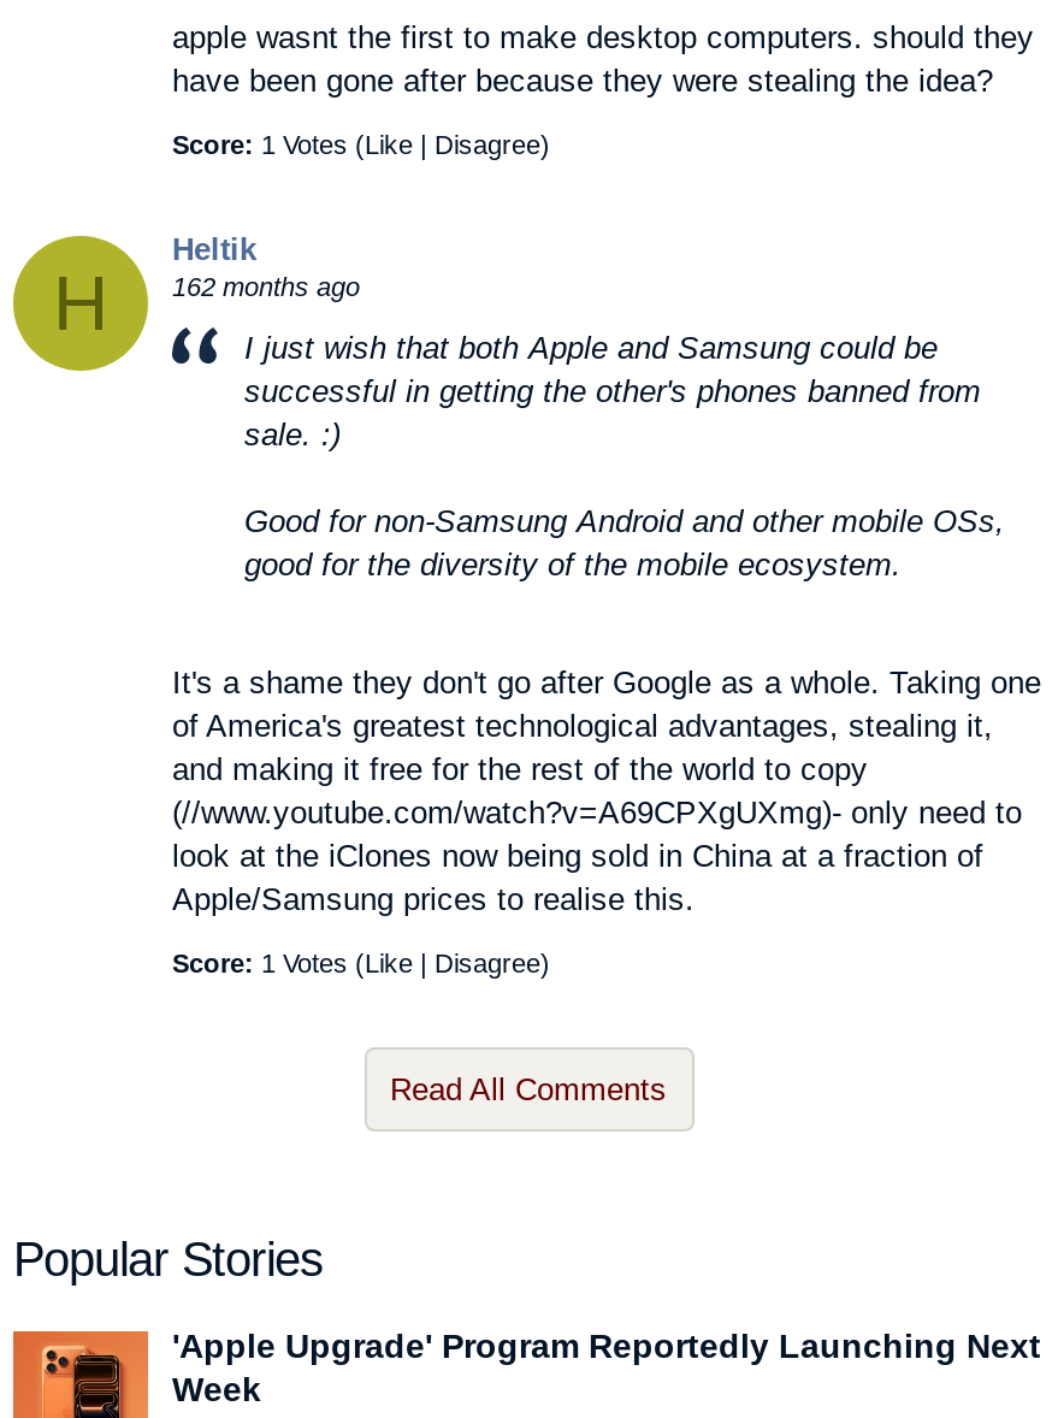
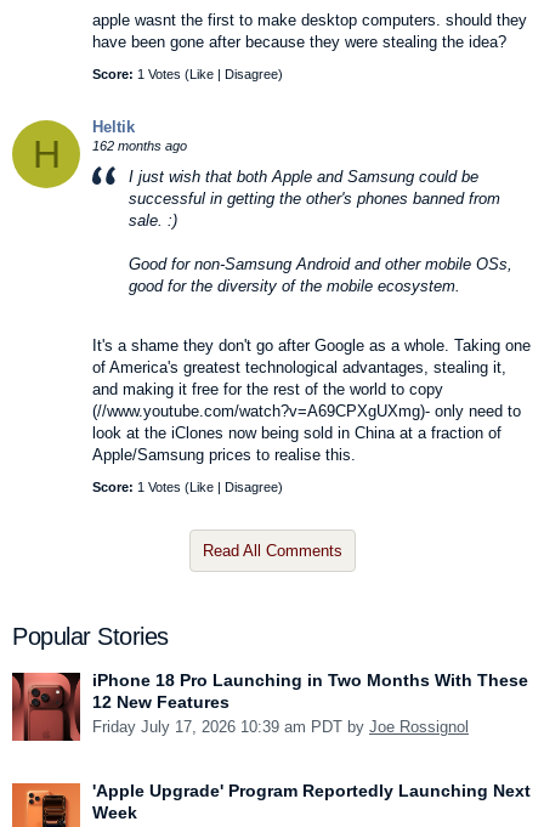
+ [image]
+ iPhone 18 Pro Launching in Two Months With These
+ 12 New Features
+ Friday July 17, 2026 10:39 am PDT by Joe Rossignol
